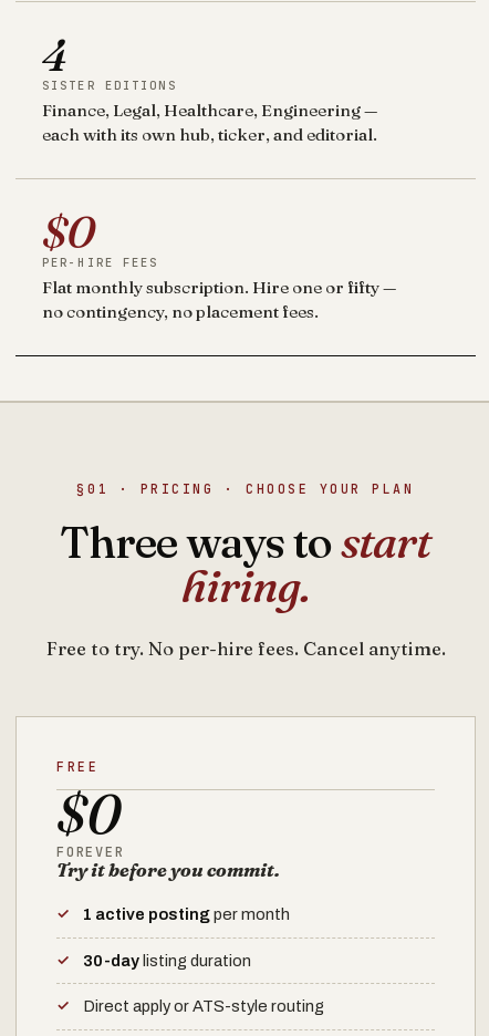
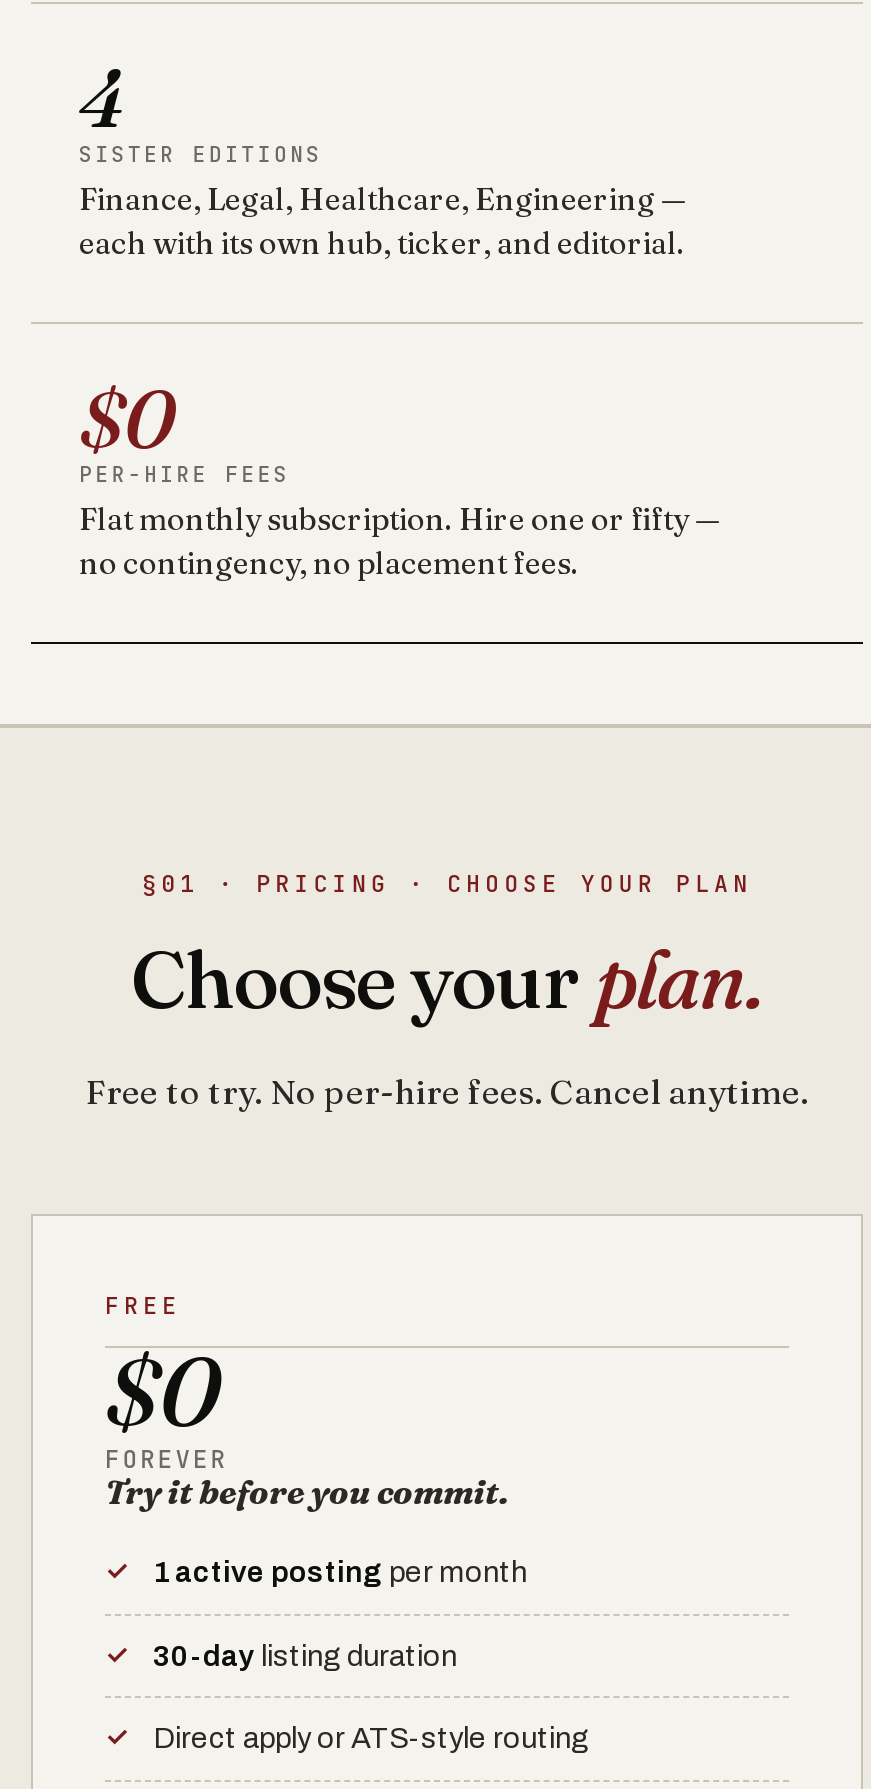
- Three ways to start
- hiring.
+ Choose your plan.
